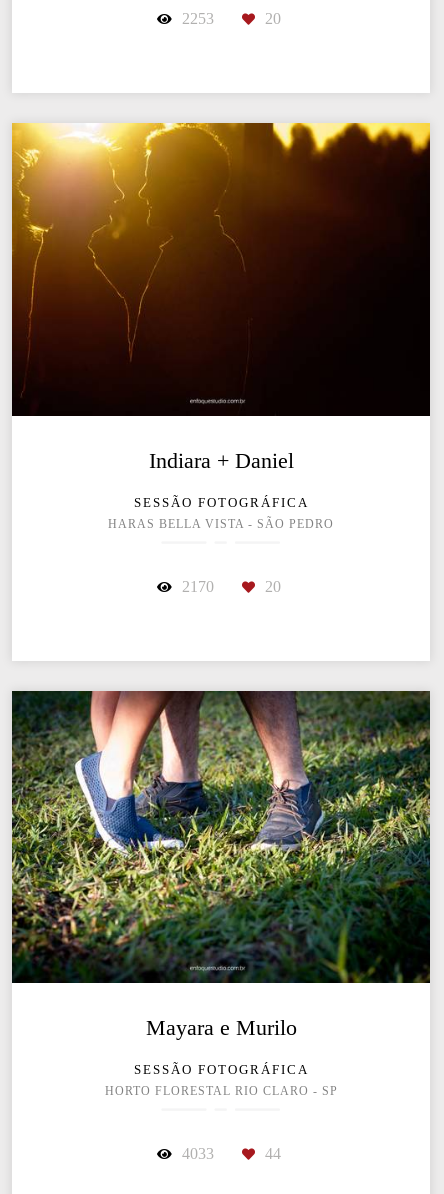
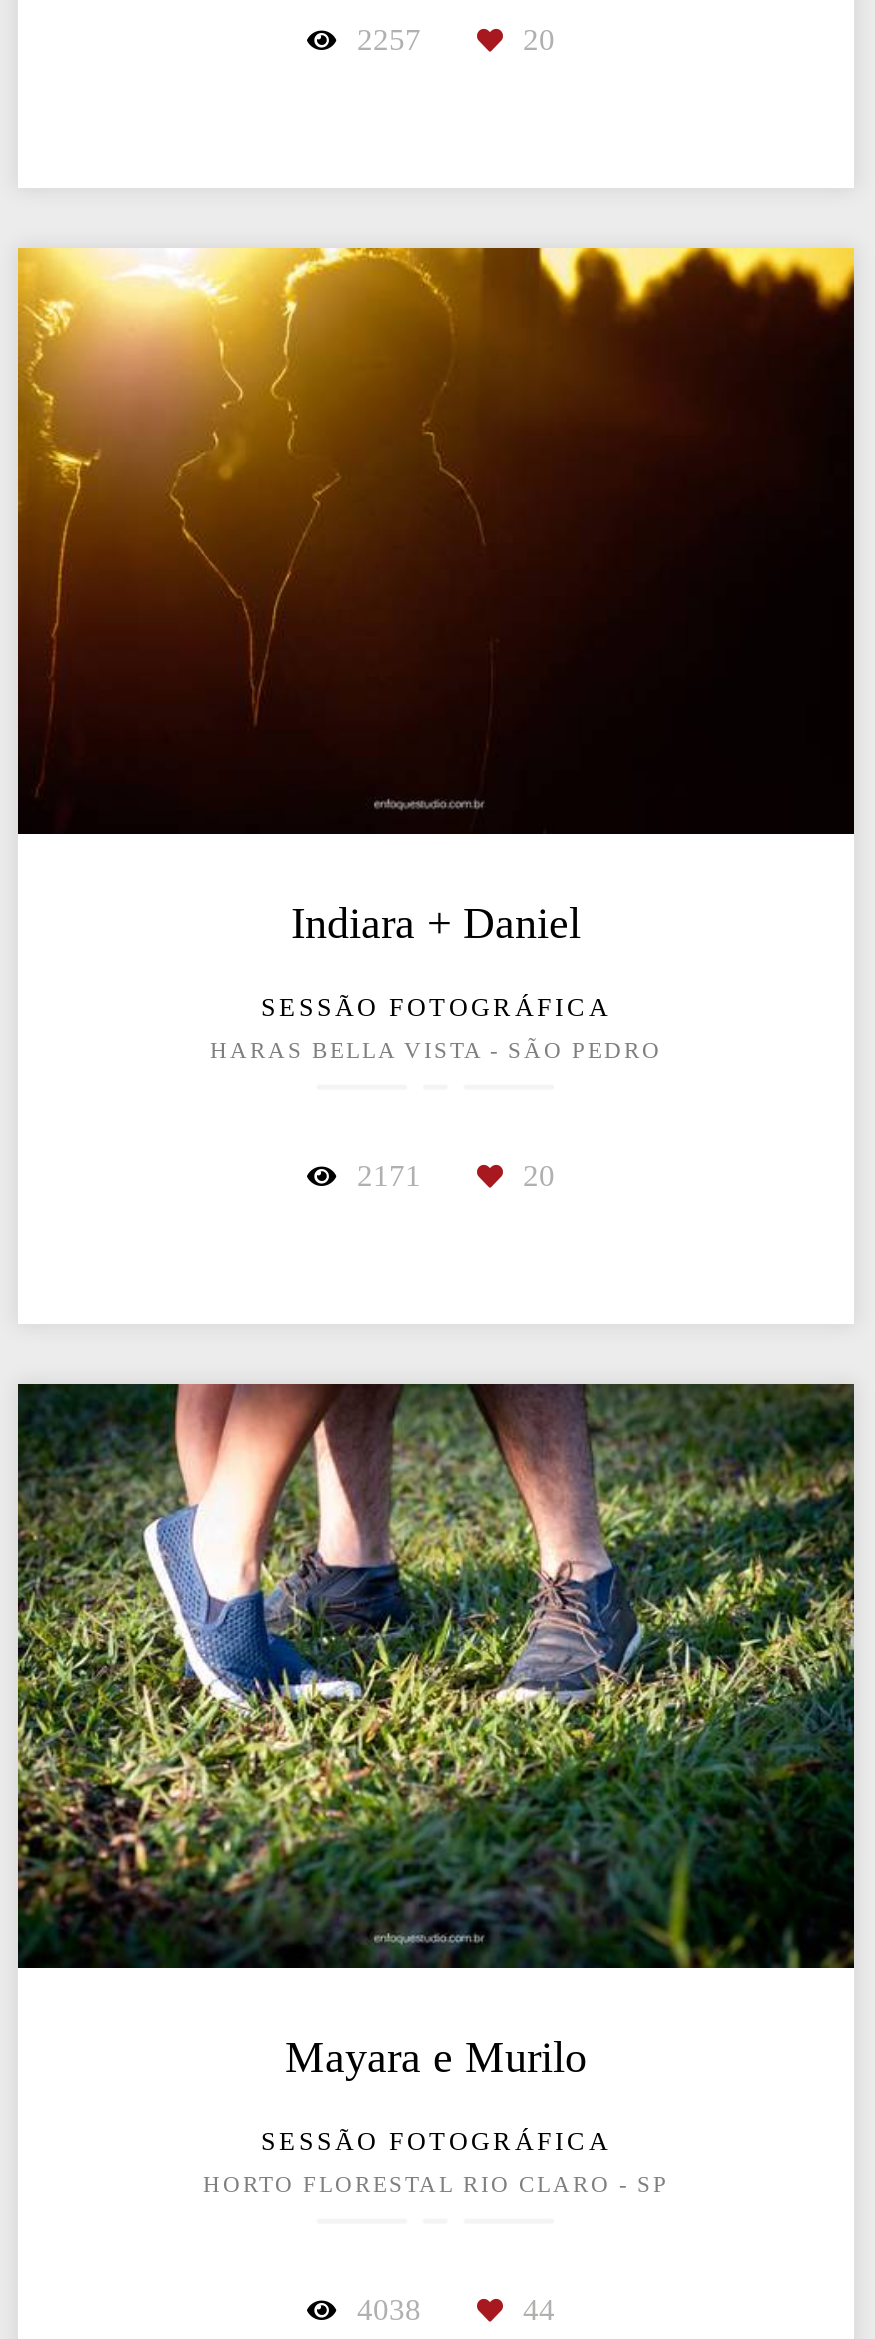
- 2253
+ 2257

- 2170
+ 2171

- 4033
+ 4038
